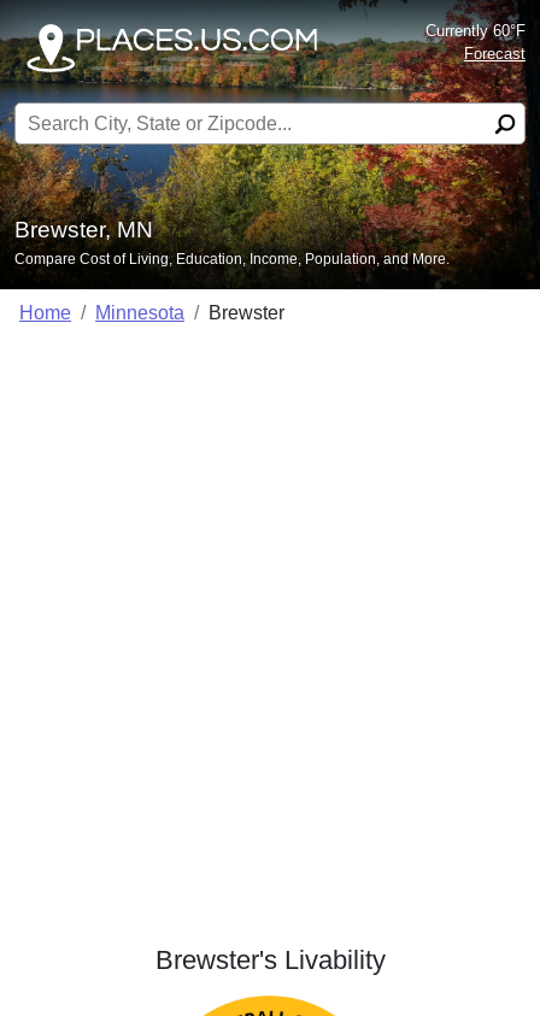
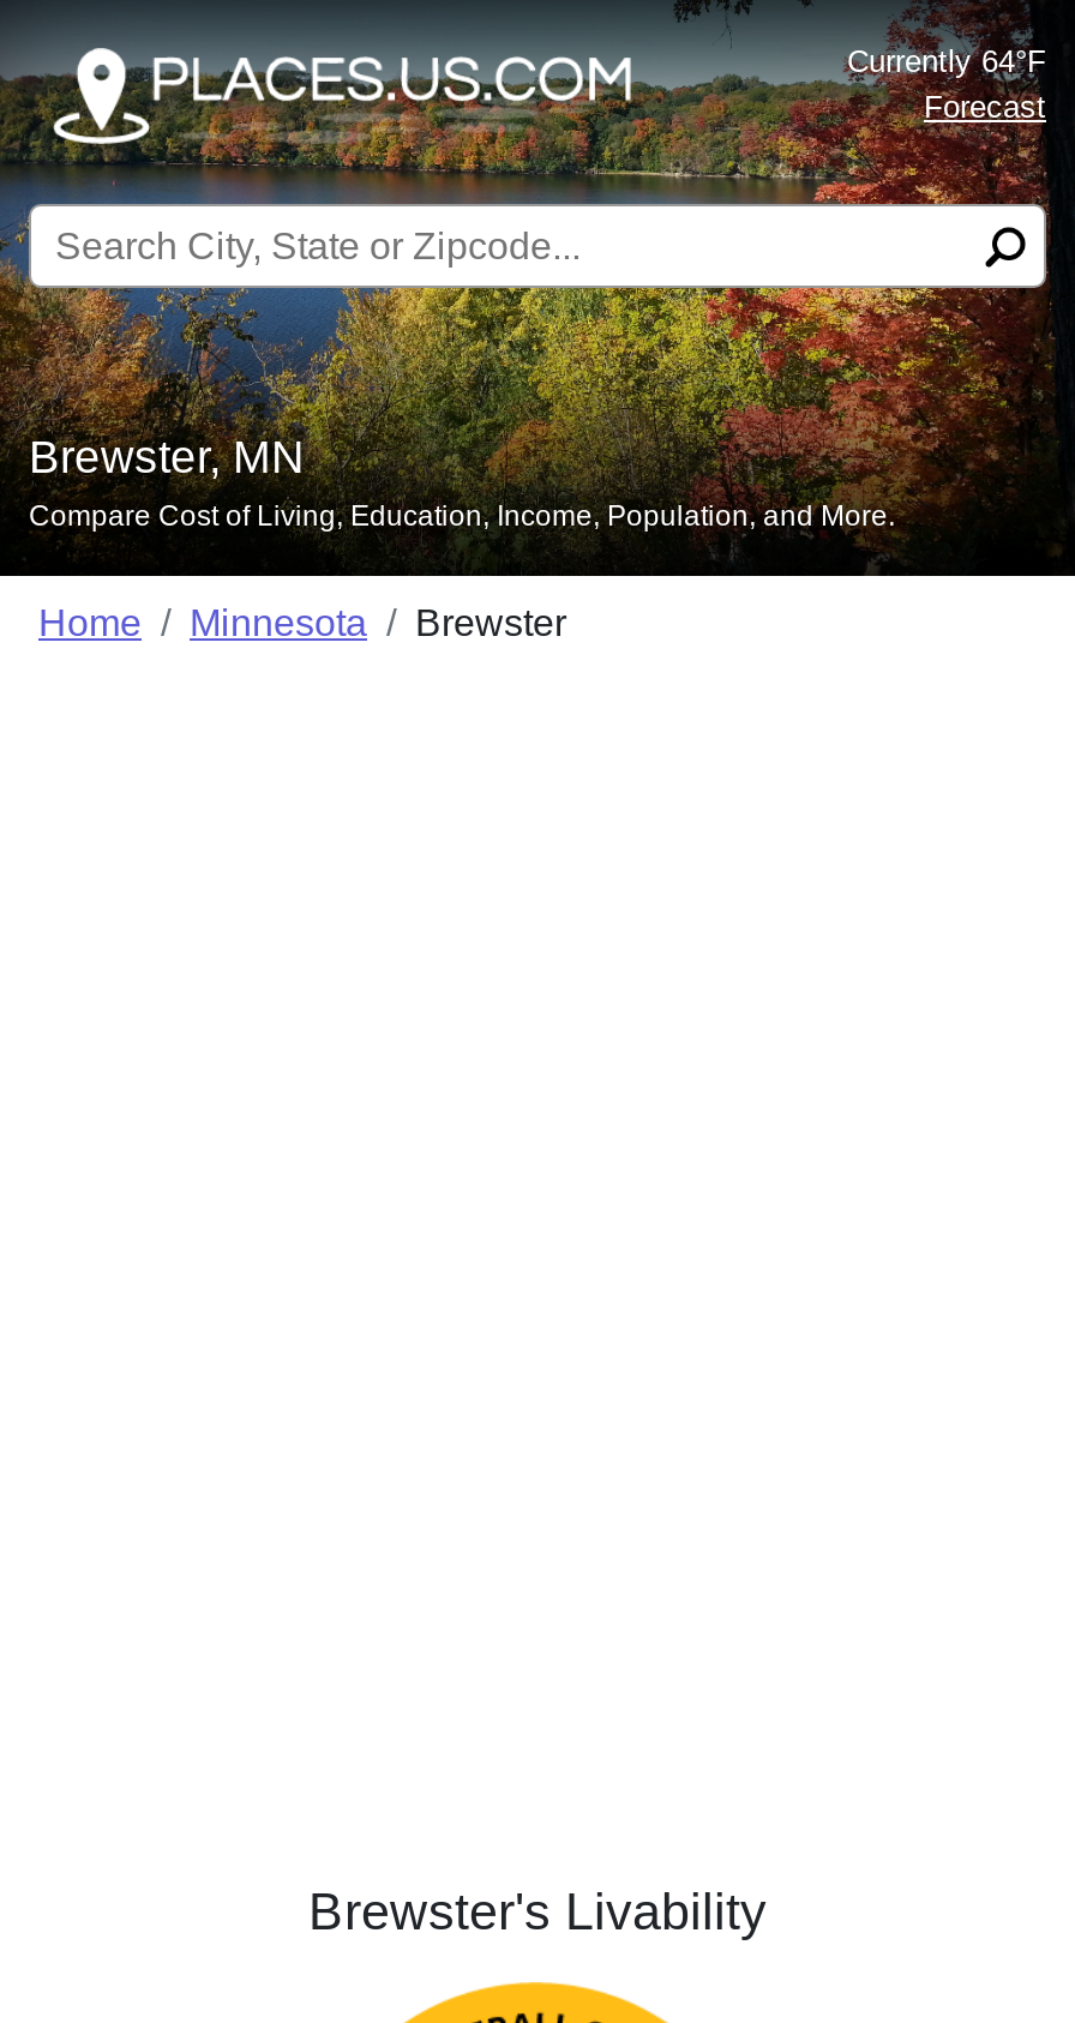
- Currently 60°F
+ Currently 64°F
